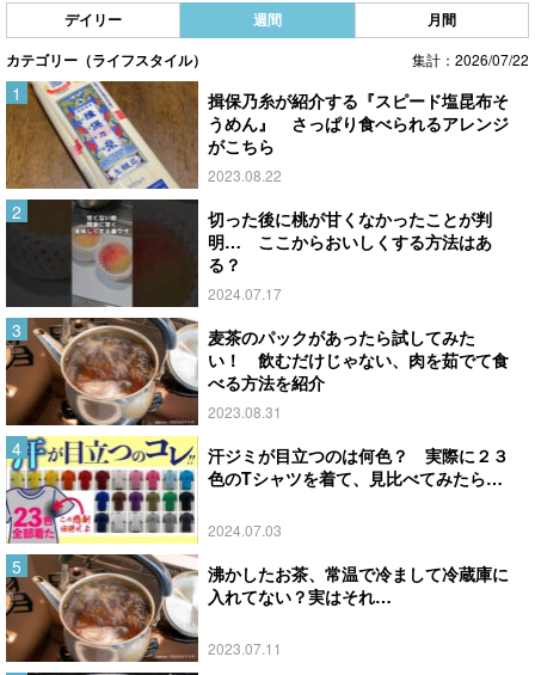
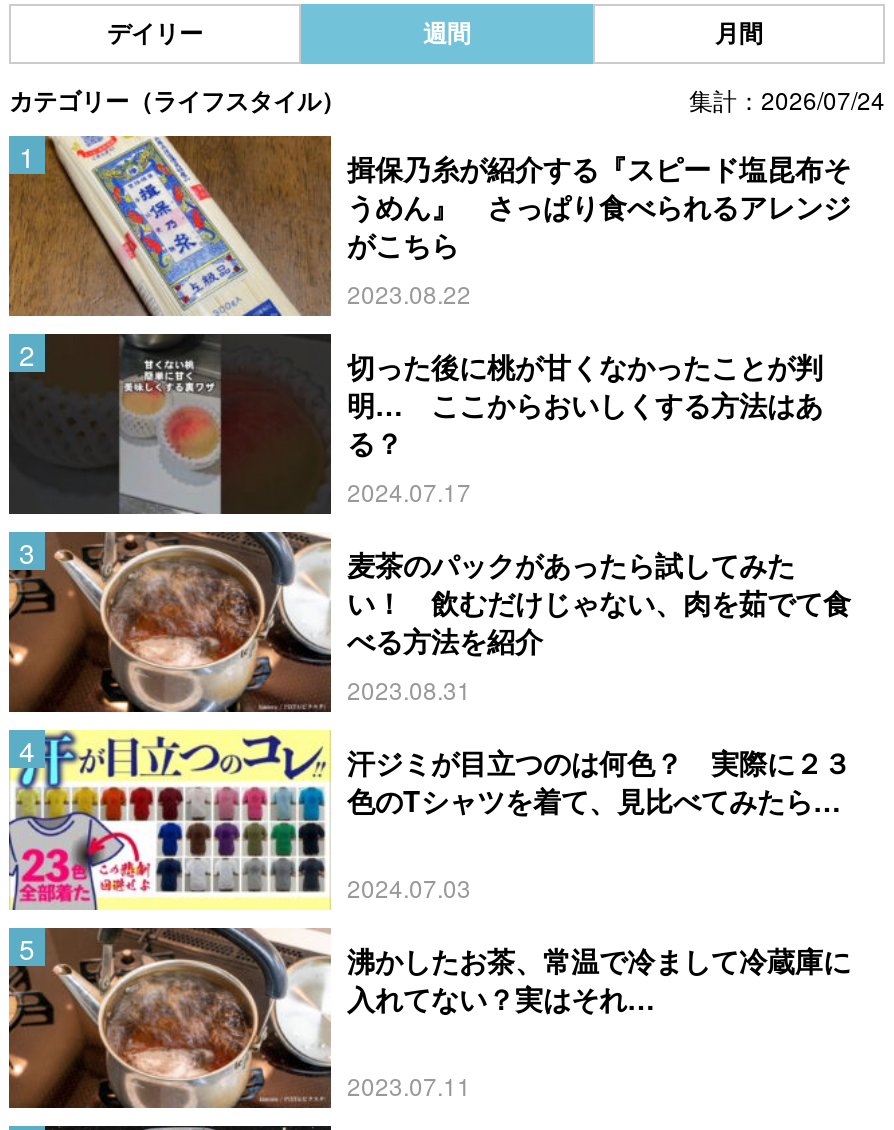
- 集計：2026/07/22
+ 集計：2026/07/24
